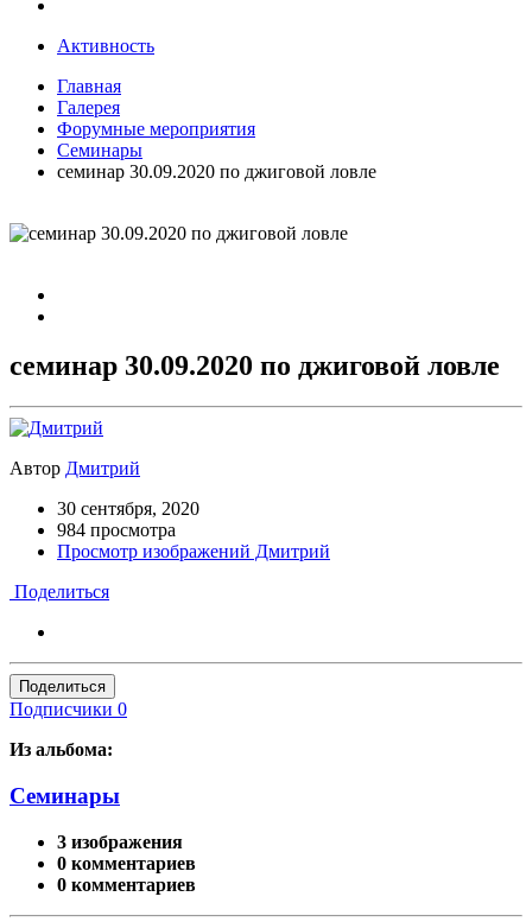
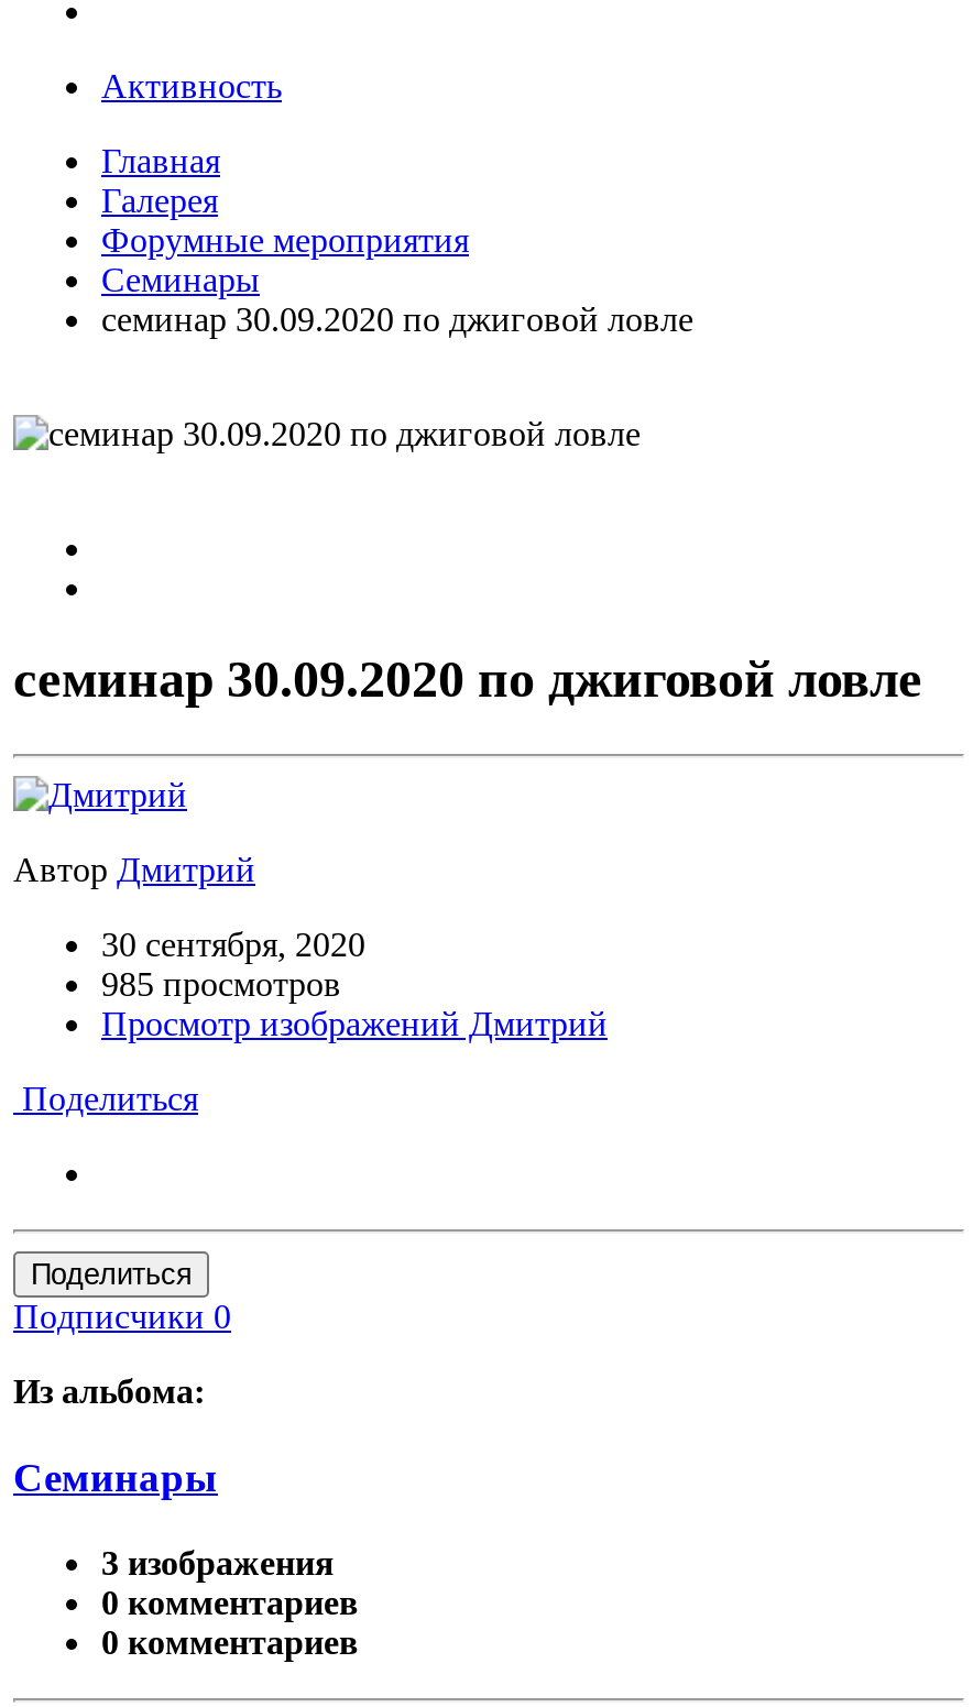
- 984 просмотра
+ 985 просмотров
